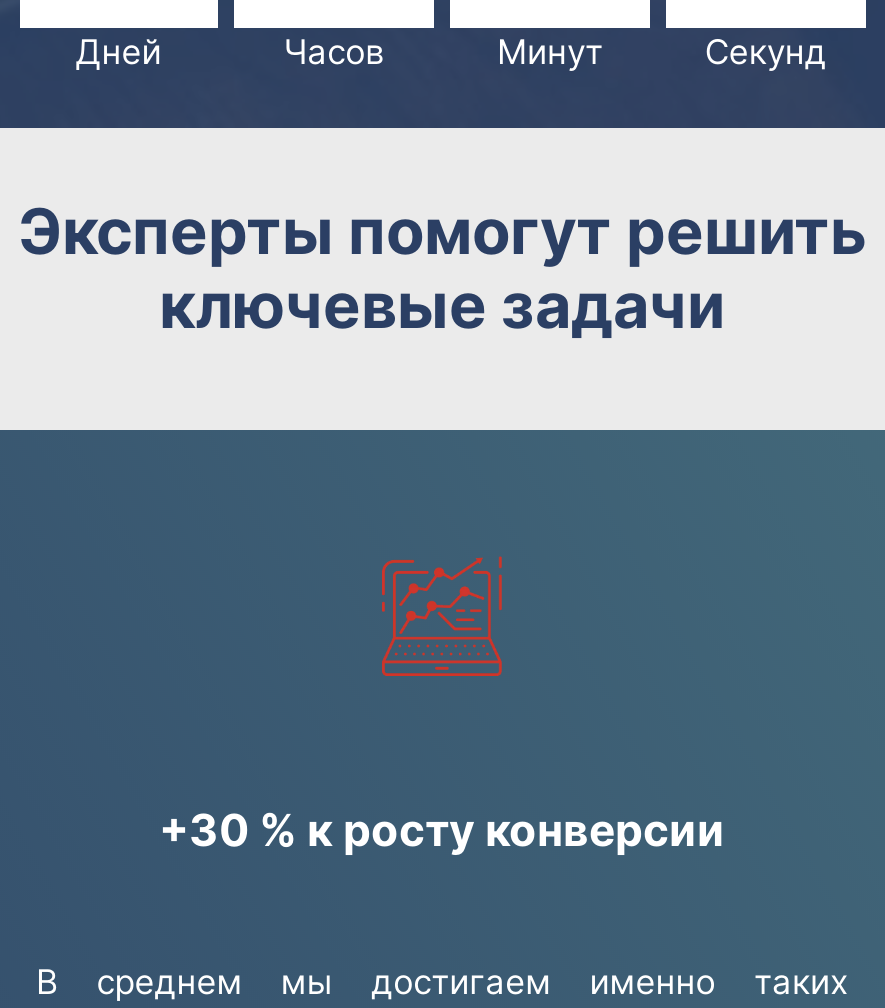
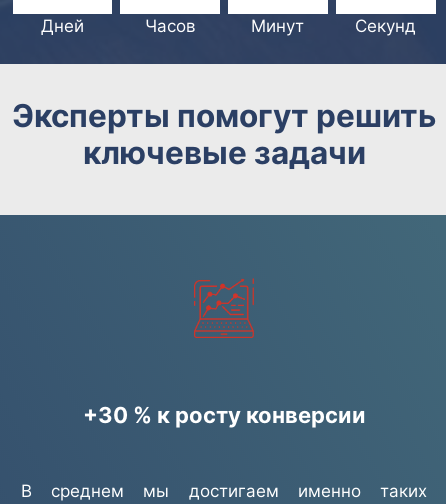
- Секунды
+ Секунд
